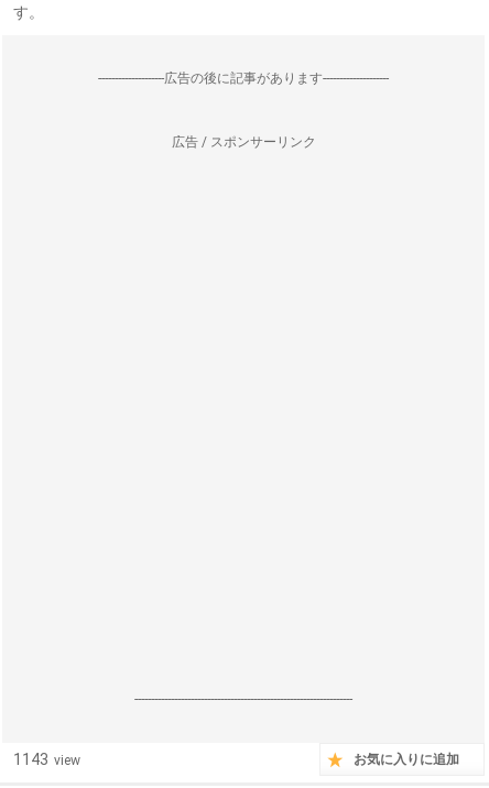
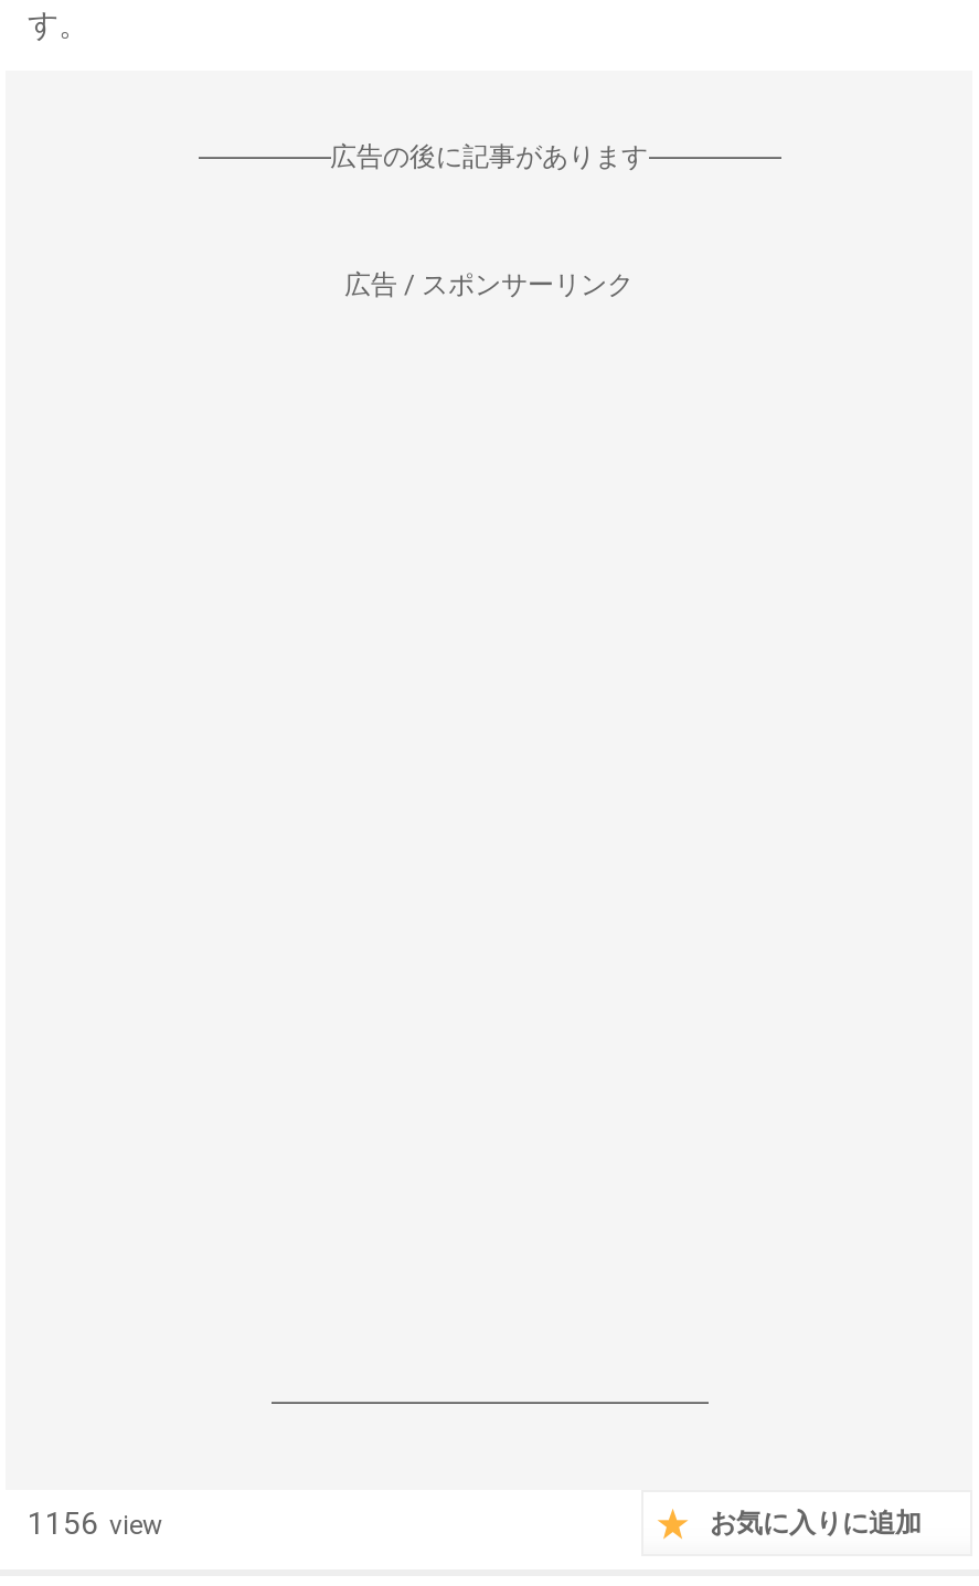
- 1143 view
+ 1156 view
